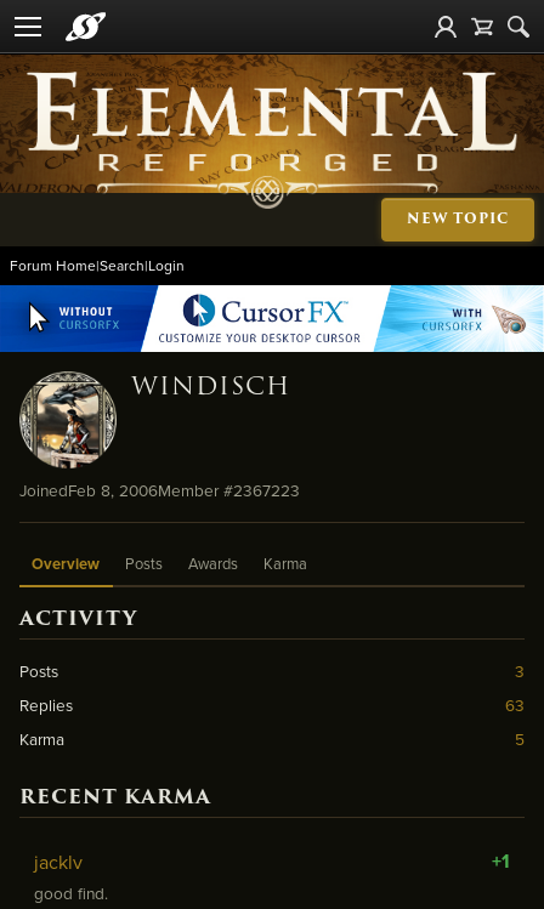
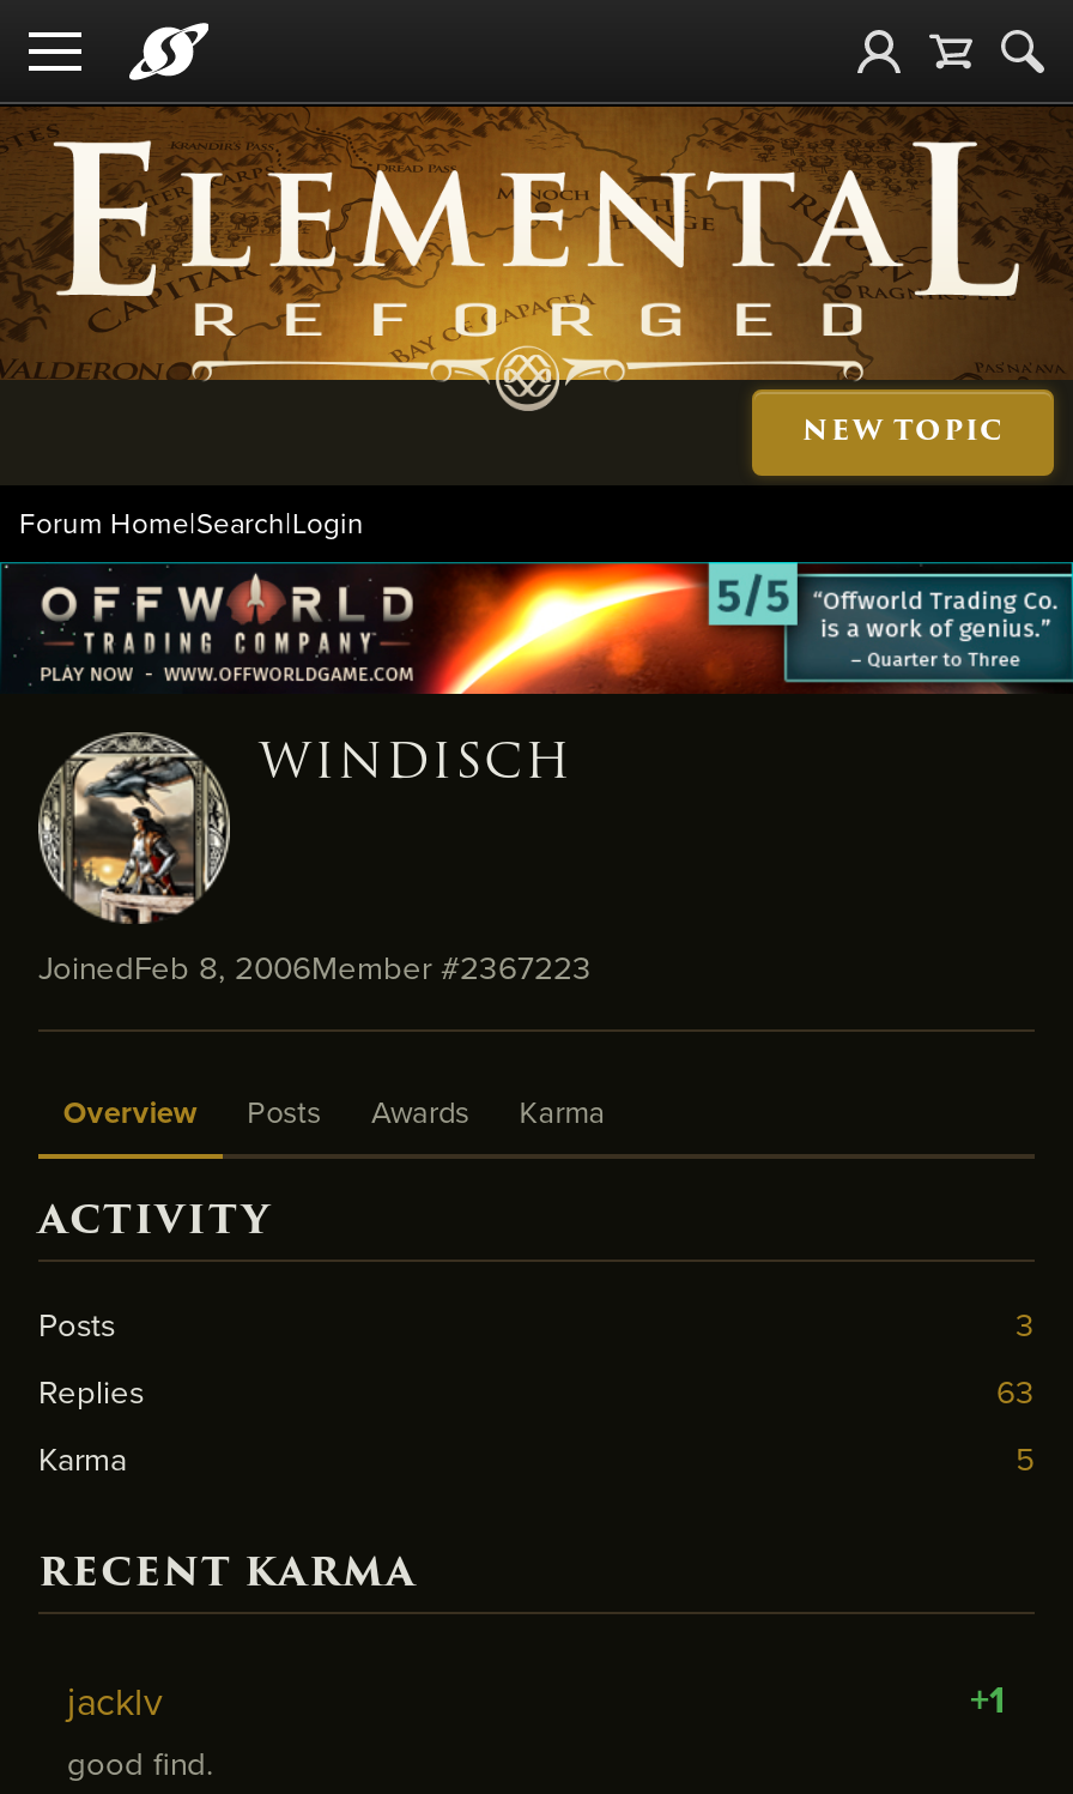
- [image]
+ [image]
